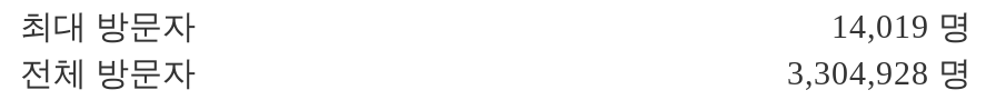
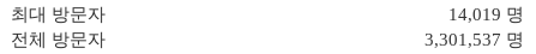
- 3,304,928 명
+ 3,301,537 명
